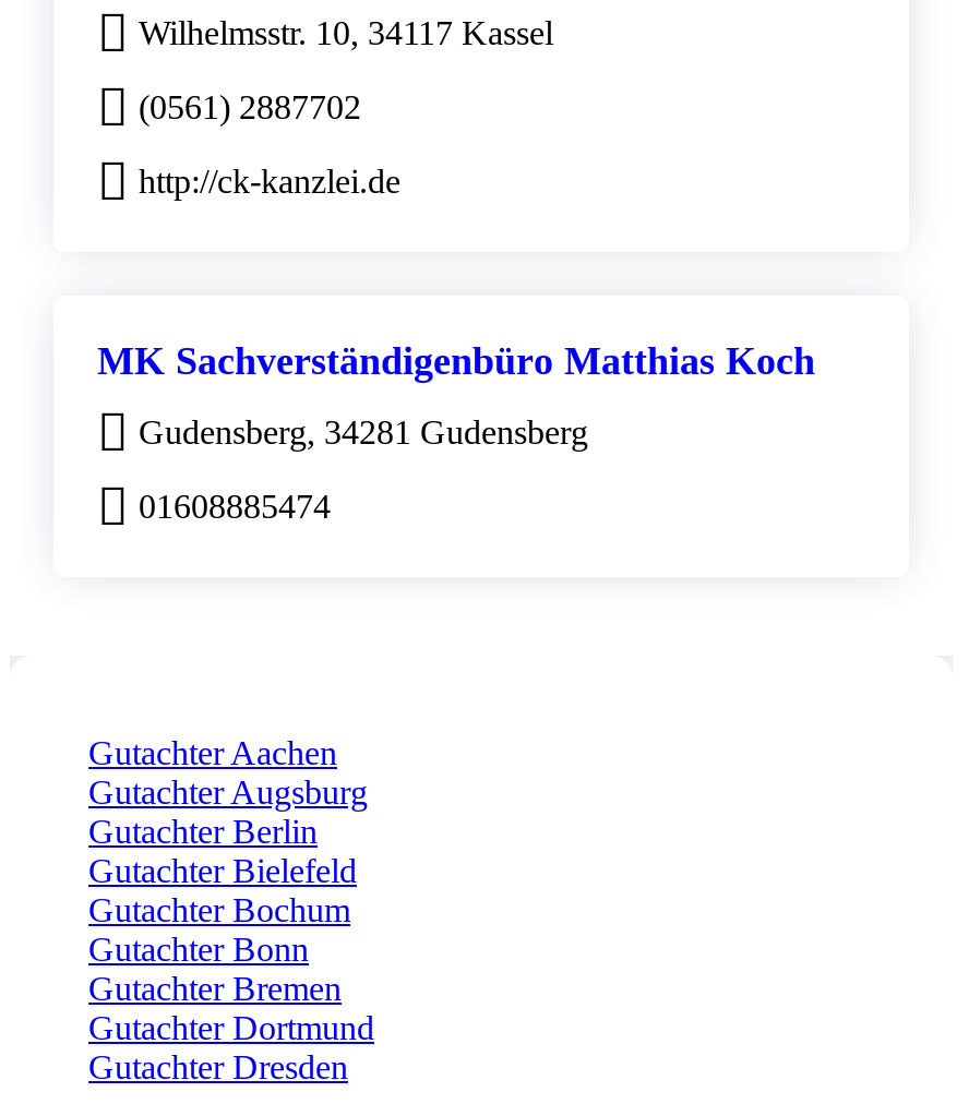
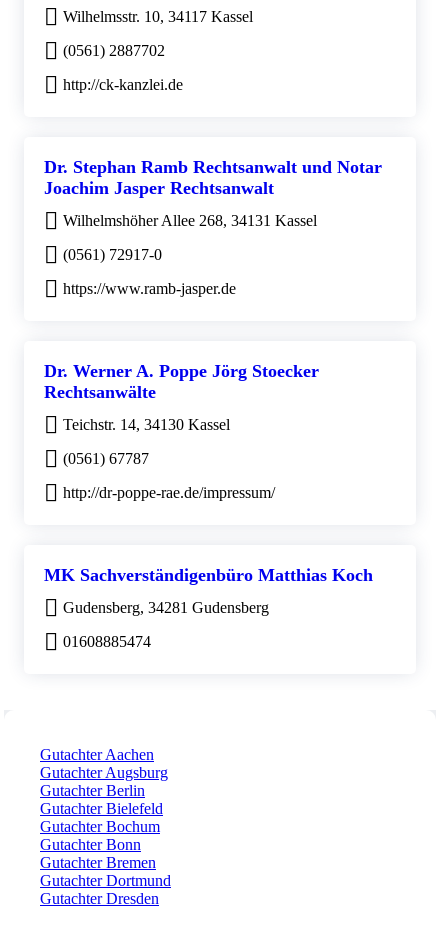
+ Dr. Stephan Ramb Rechtsanwalt und Notar
+ Joachim Jasper Rechtsanwalt
+ Wilhelmshöher Allee 268, 34131 Kassel
+ (0561) 72917-0
+ https://www.ramb-jasper.de

+ Dr. Werner A. Poppe Jörg Stoecker
+ Rechtsanwälte
+ Teichstr. 14, 34130 Kassel
+ (0561) 67787
+ http://dr-poppe-rae.de/impressum/
